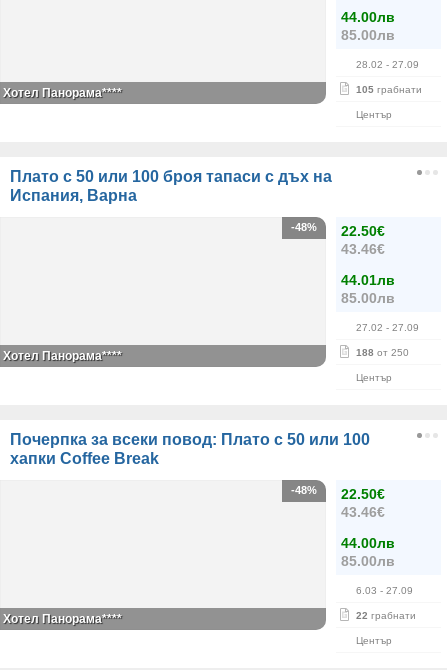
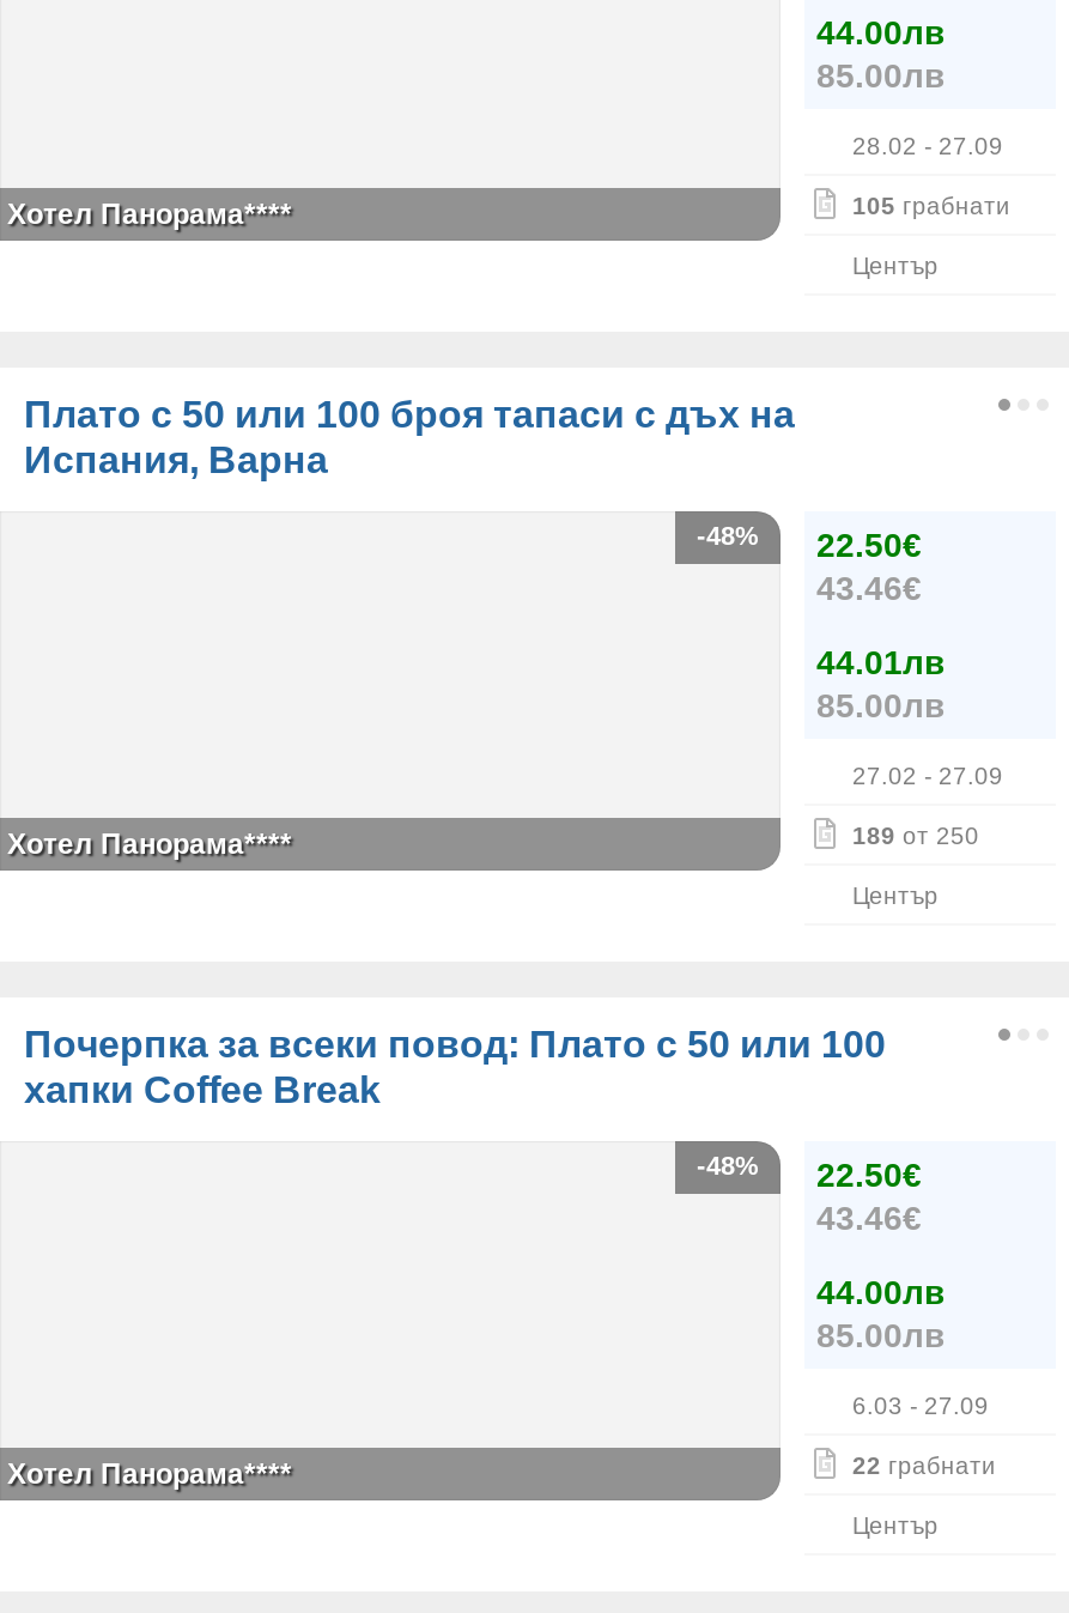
- 188 от 250
+ 189 от 250
